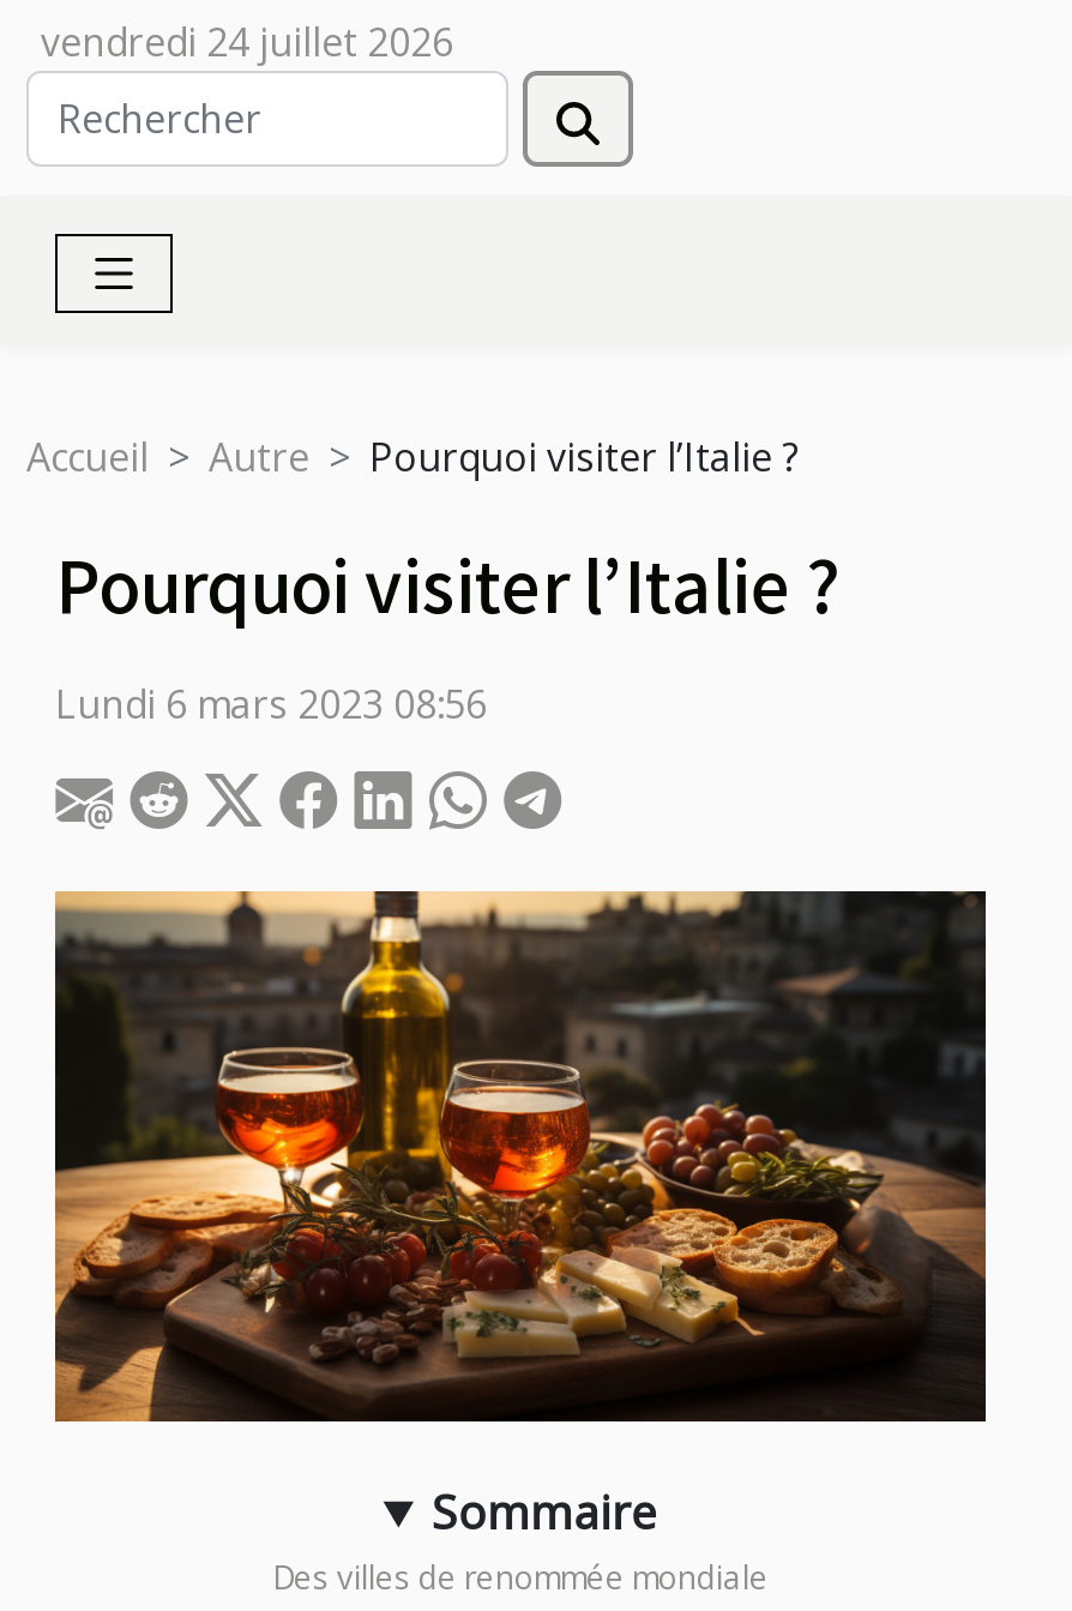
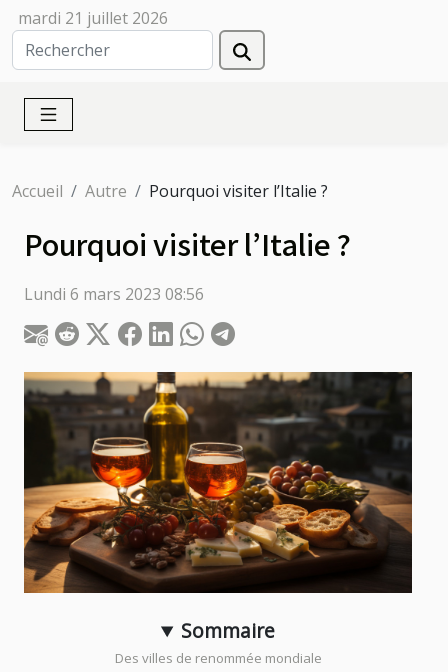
- vendredi 24 juillet 2026
+ mardi 21 juillet 2026
